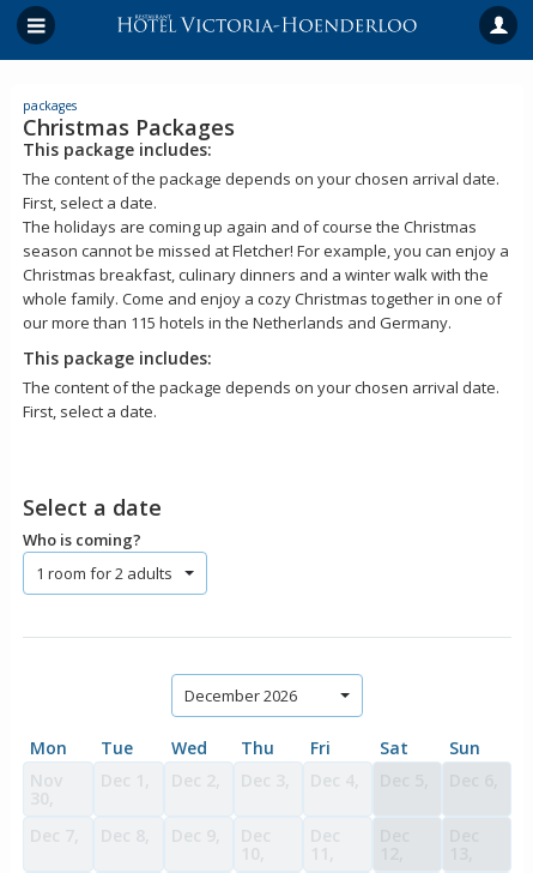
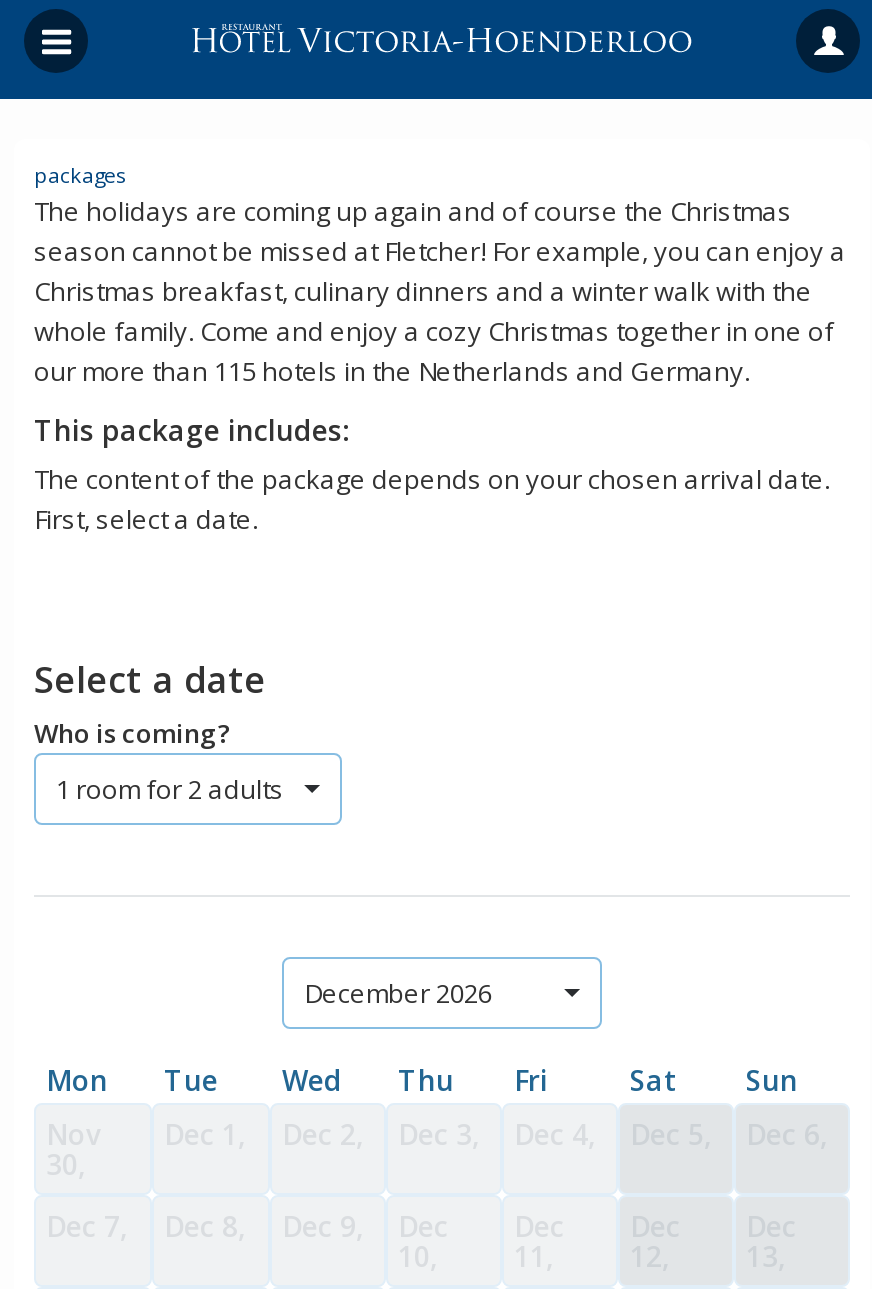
- Christmas Packages
- This package includes:
- The content of the package depends on your chosen arrival date.
- First, select a date.
